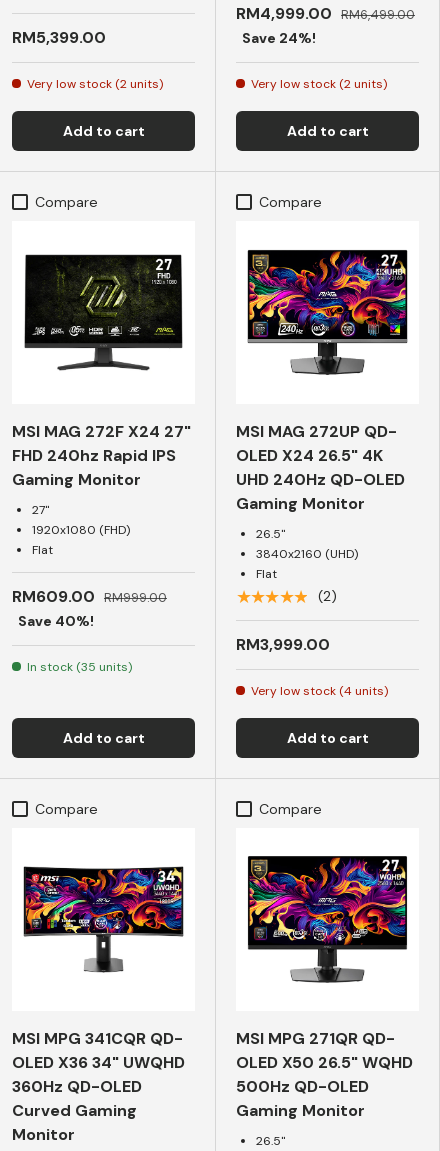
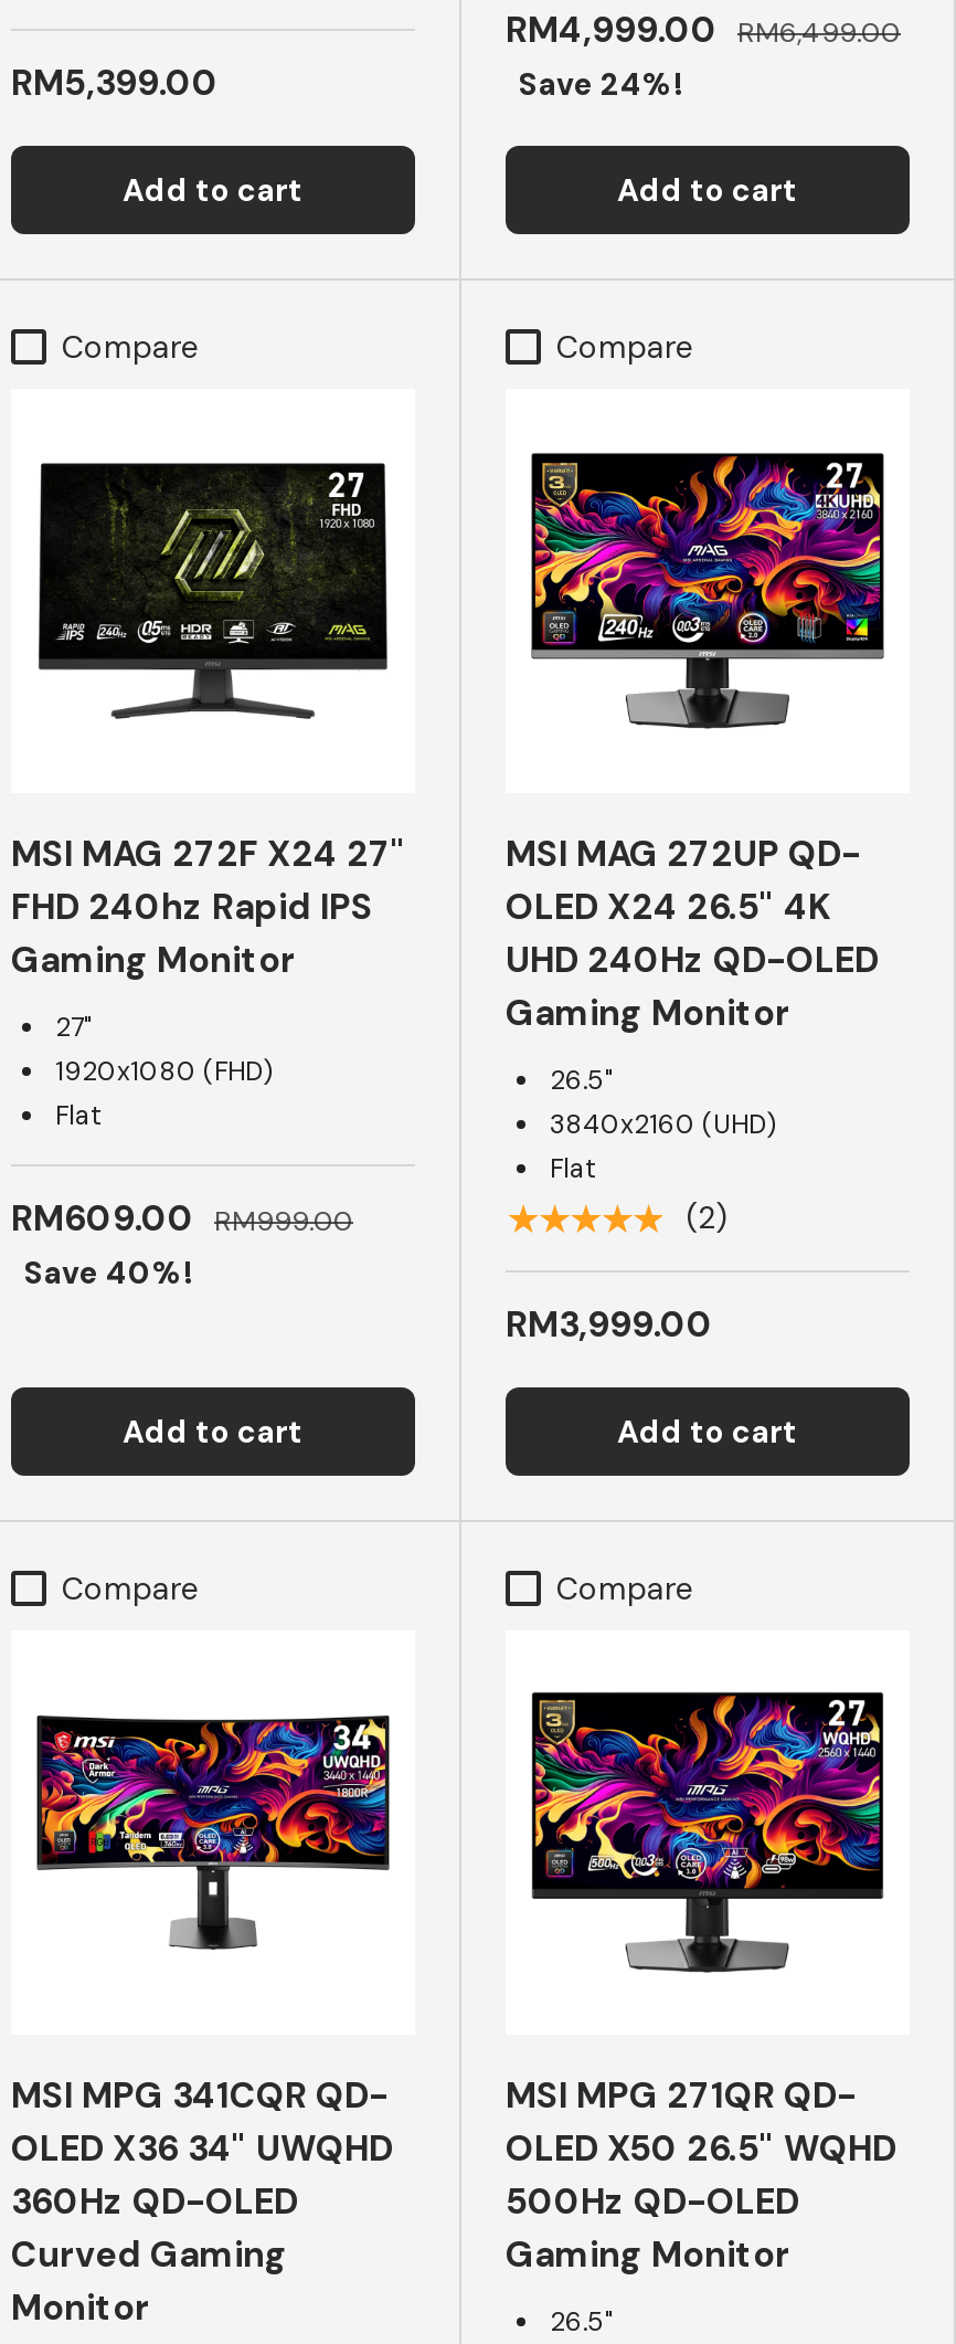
- Very low stock (2 units)

- Very low stock (2 units)

- In stock (35 units)

- Very low stock (4 units)
